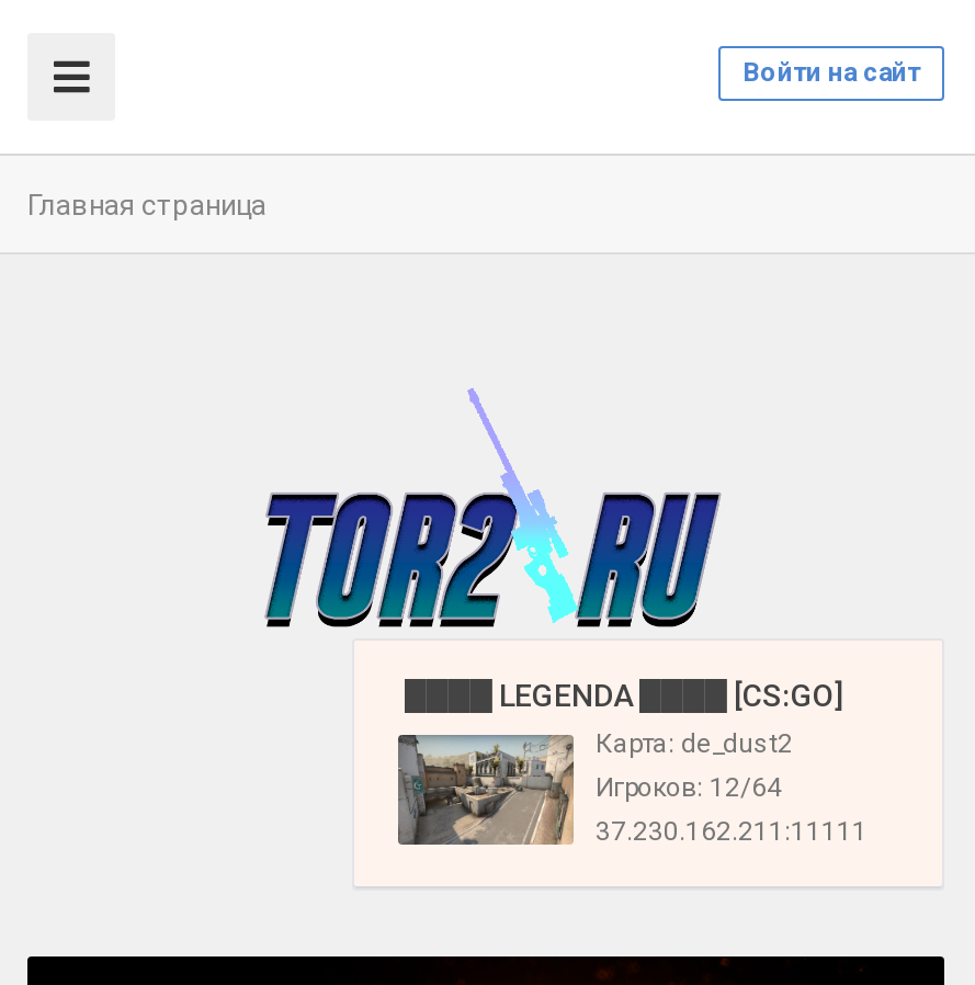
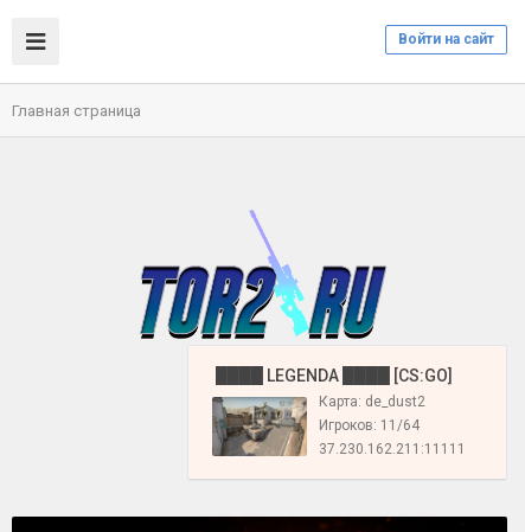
- Игроков: 12/64
+ Игроков: 11/64
